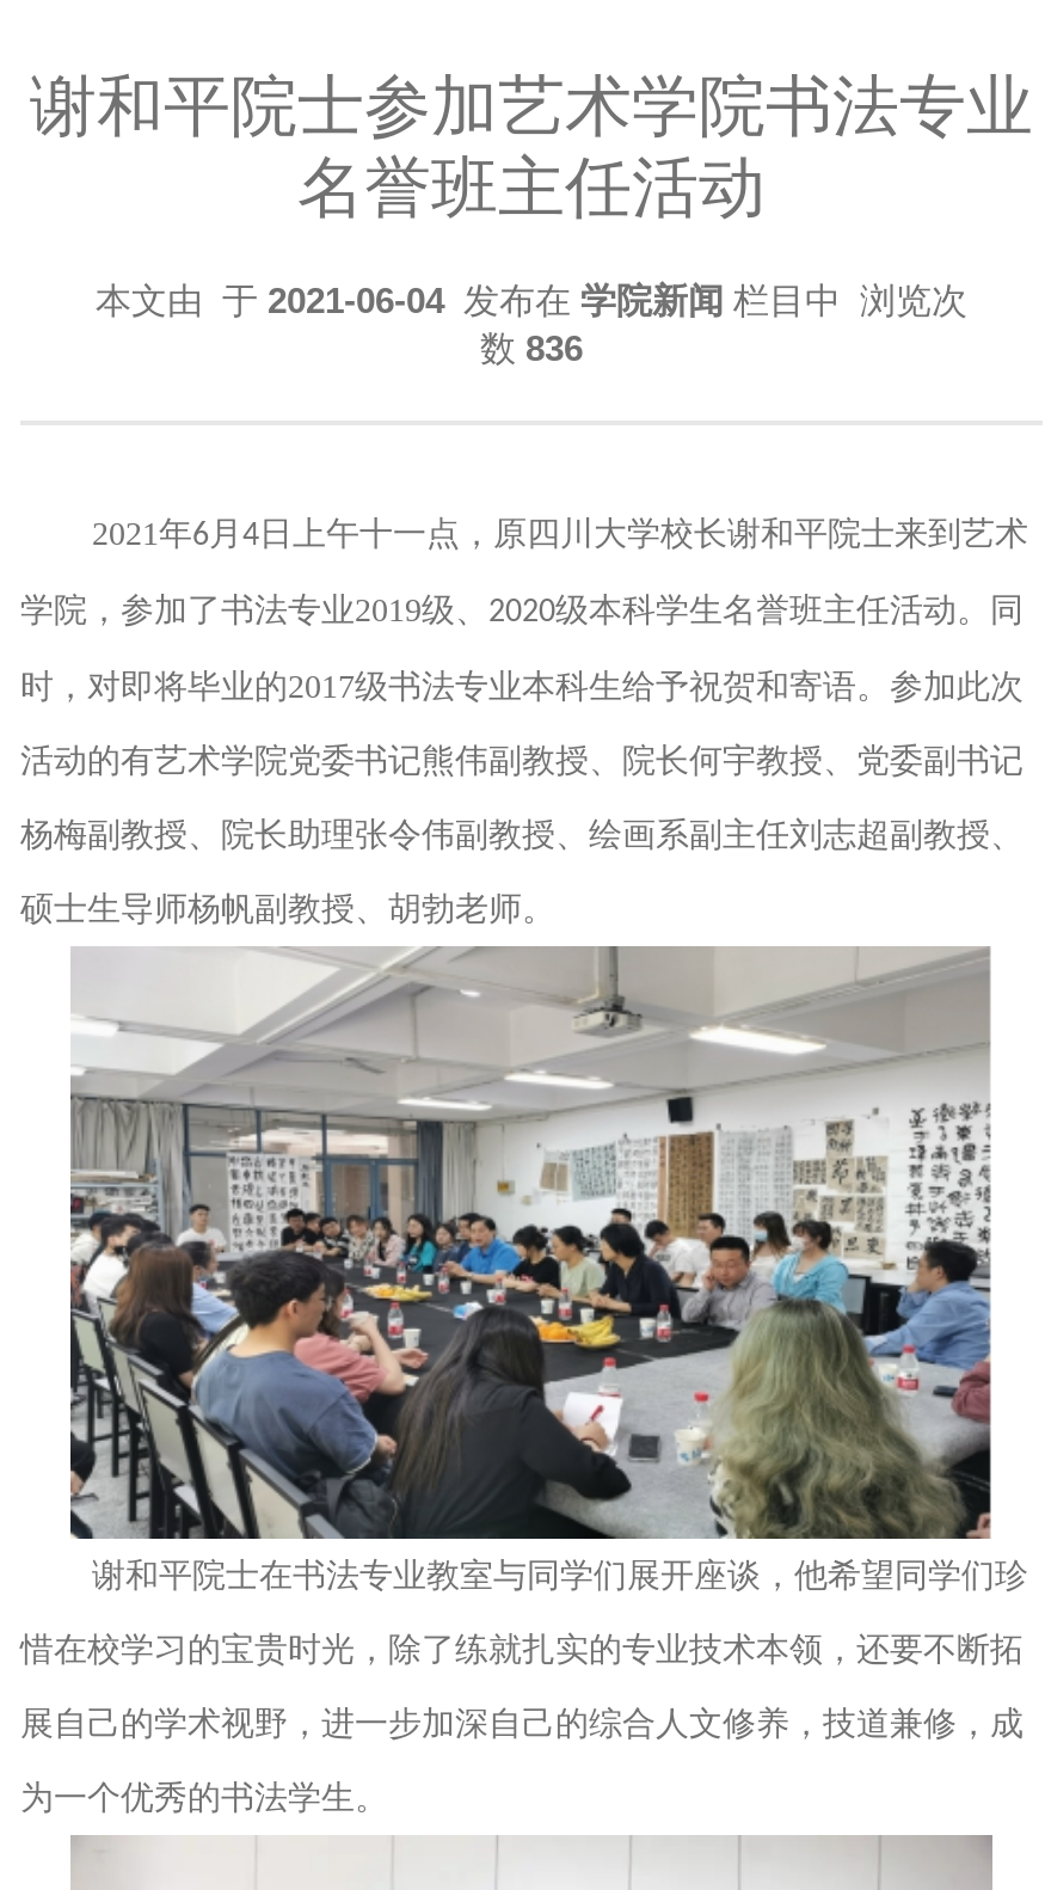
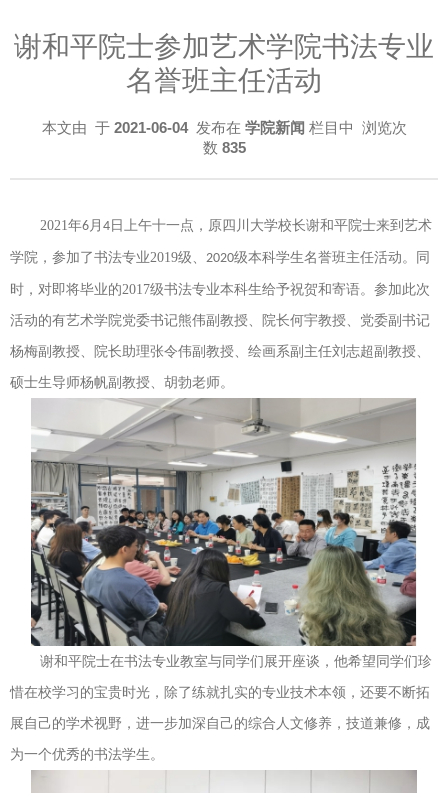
- 数836
+ 数835
